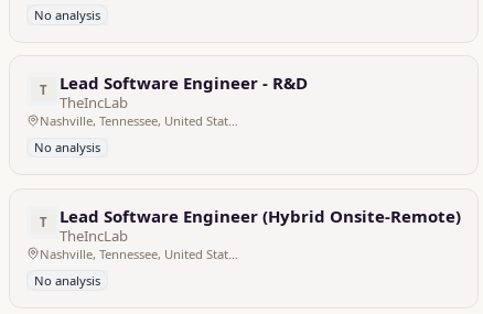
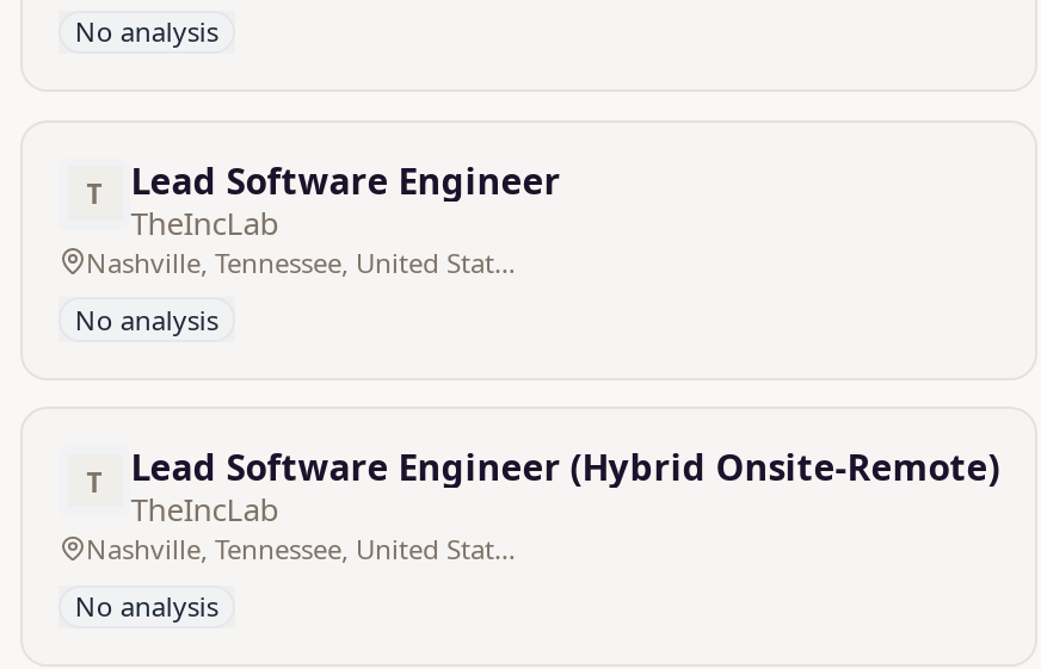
- Lead Software Engineer - R&D
+ Lead Software Engineer
